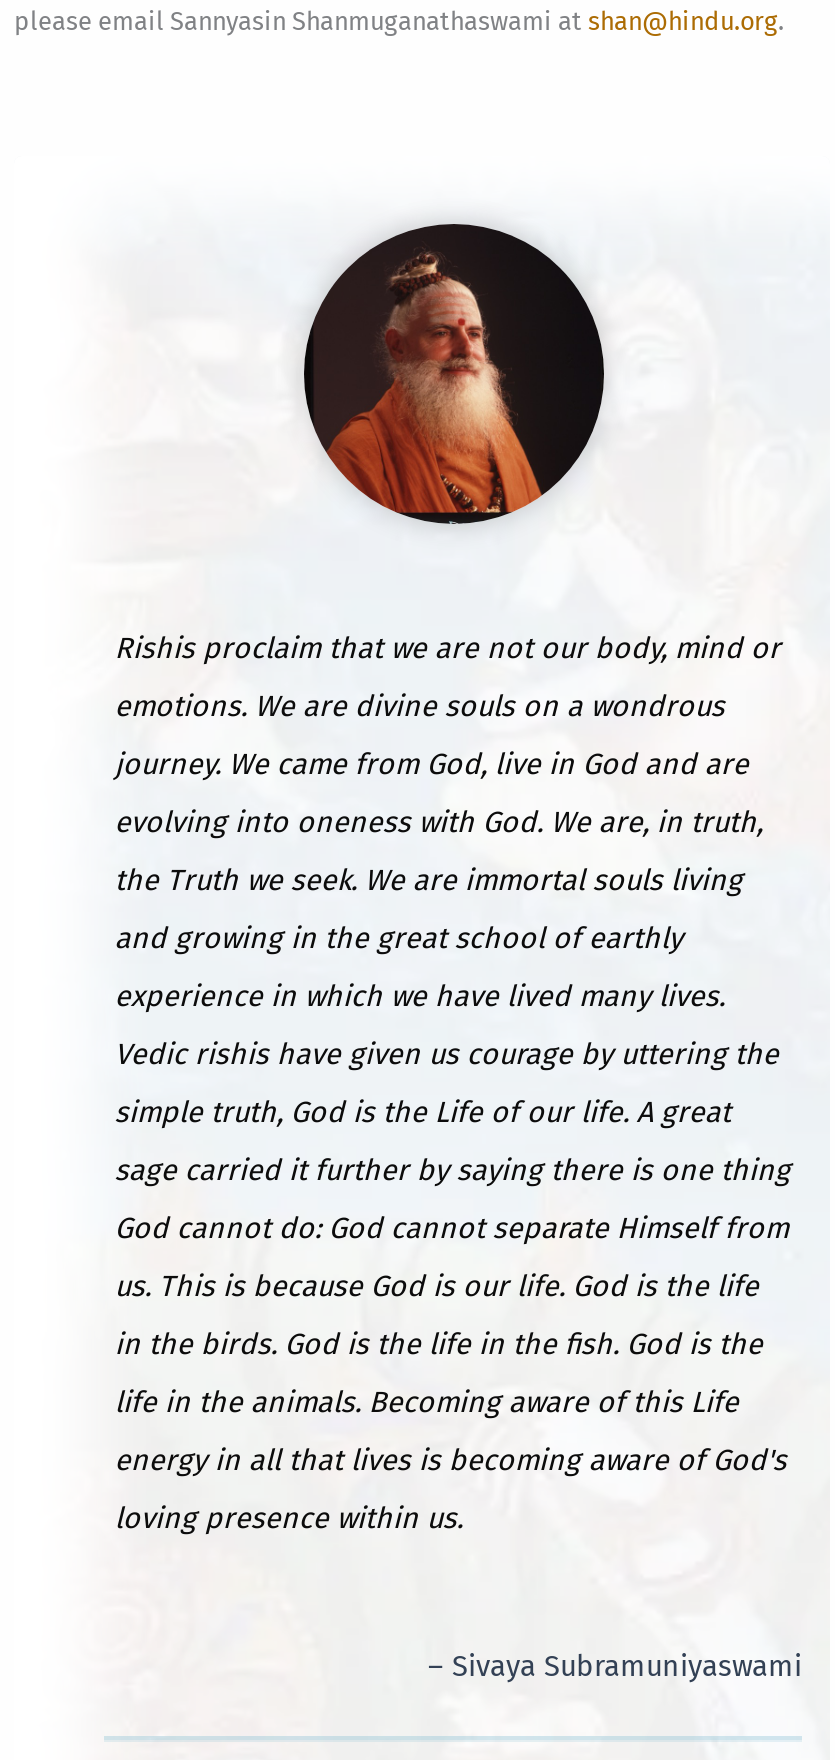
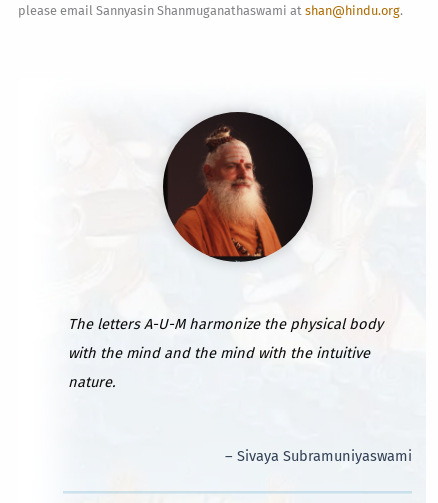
- Rishis proclaim that we are not our body, mind or
- emotions. We are divine souls on a wondrous
- journey. We came from God, live in God and are
- evolving into oneness with God. We are, in truth,
- the Truth we seek. We are immortal souls living
- and growing in the great school of earthly
- experience in which we have lived many lives.
- Vedic rishis have given us courage by uttering the
- simple truth, God is the Life of our life. A great
- sage carried it further by saying there is one thing
- God cannot do: God cannot separate Himself from
- us. This is because God is our life. God is the life
- in the birds. God is the life in the fish. God is the
- life in the animals. Becoming aware of this Life
- energy in all that lives is becoming aware of God's
- loving presence within us.
+ The letters A-U-M harmonize the physical body
+ with the mind and the mind with the intuitive
+ nature.
